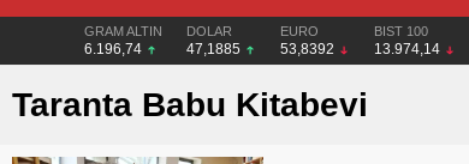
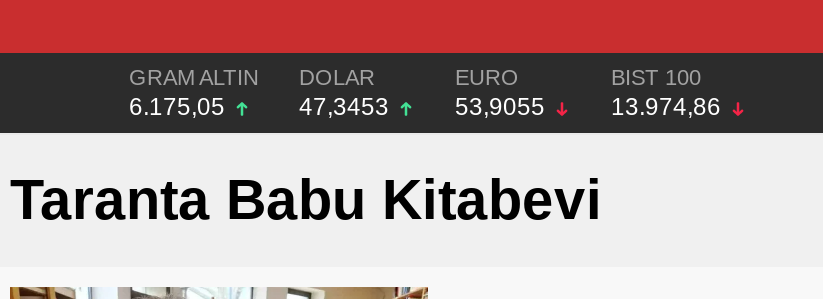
- 6.196,74
+ 6.175,05

- 47,1885
+ 47,3453

- 53,8392
+ 53,9055

- 13.974,14
+ 13.974,86
